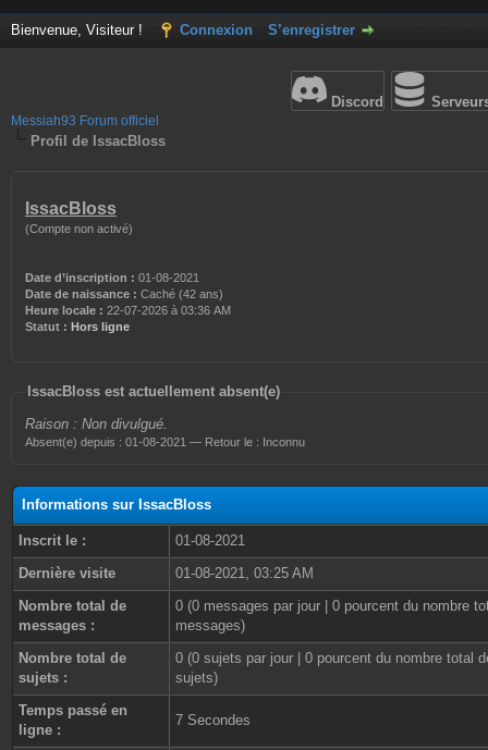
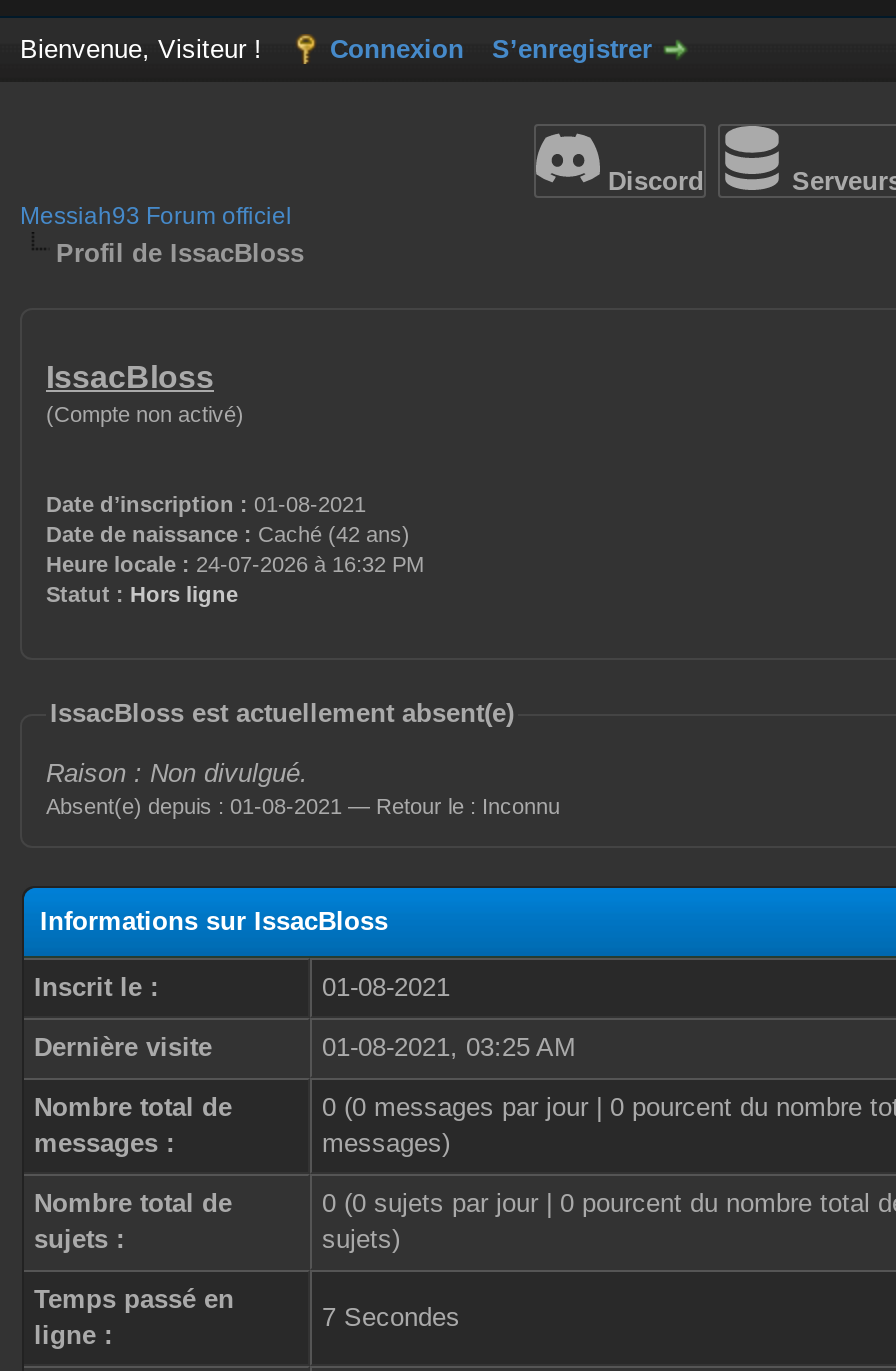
- Heure locale : 22-07-2026 à 03:36 AM
+ Heure locale : 24-07-2026 à 16:32 PM
